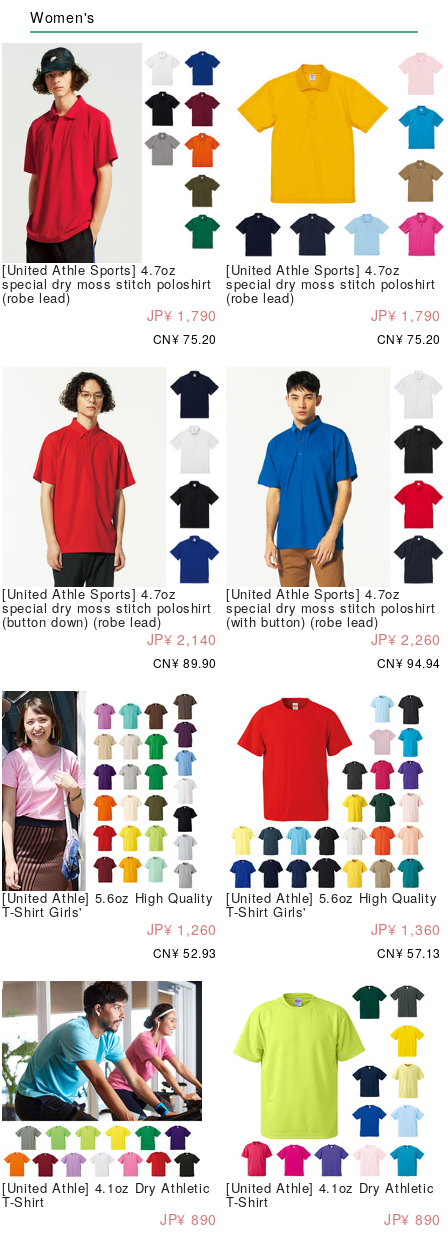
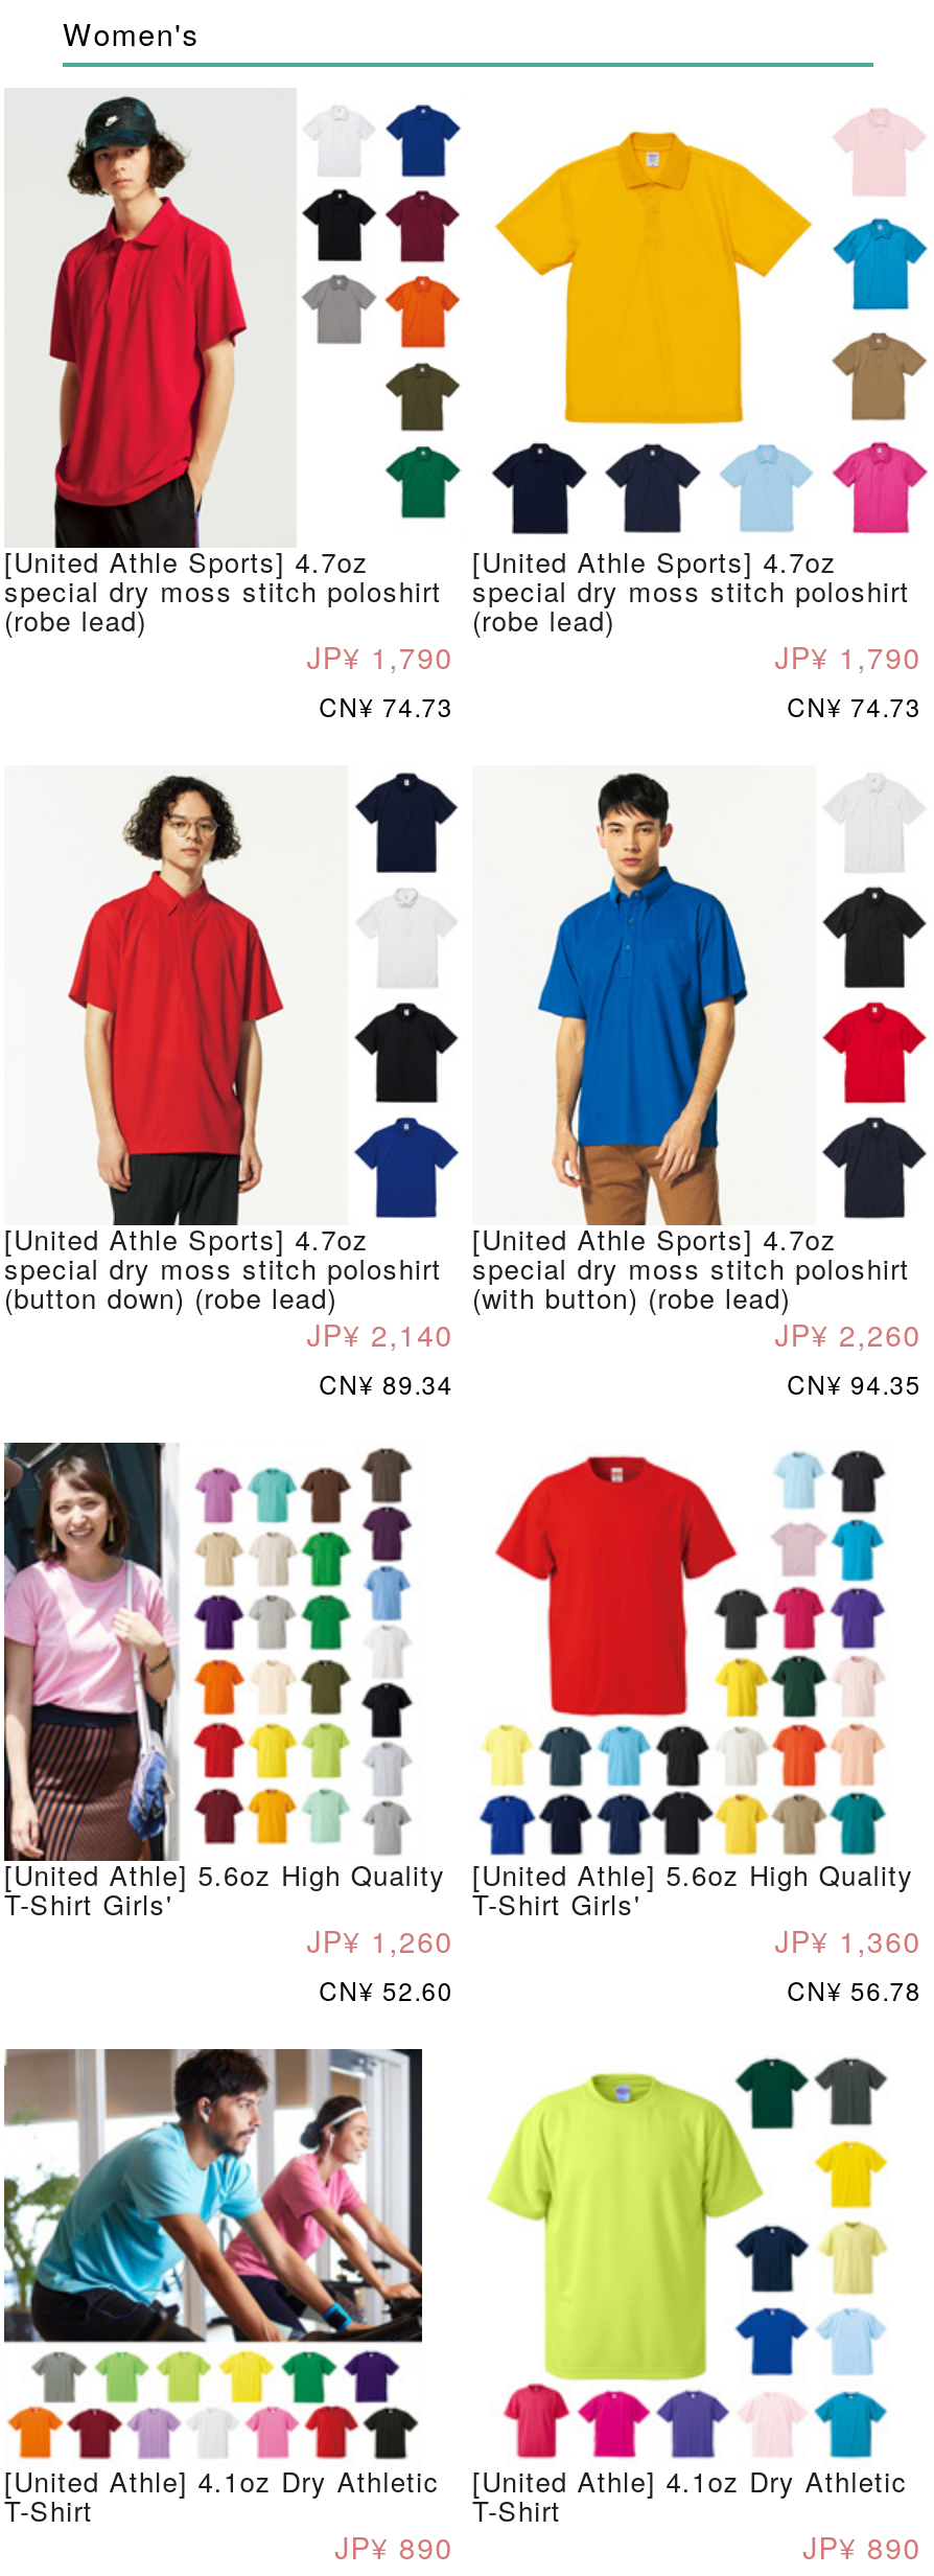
- CN¥ 75.20
+ CN¥ 74.73

- CN¥ 75.20
+ CN¥ 74.73

- CN¥ 89.90
+ CN¥ 89.34

- CN¥ 94.94
+ CN¥ 94.35

- CN¥ 52.93
+ CN¥ 52.60

- CN¥ 57.13
+ CN¥ 56.78
